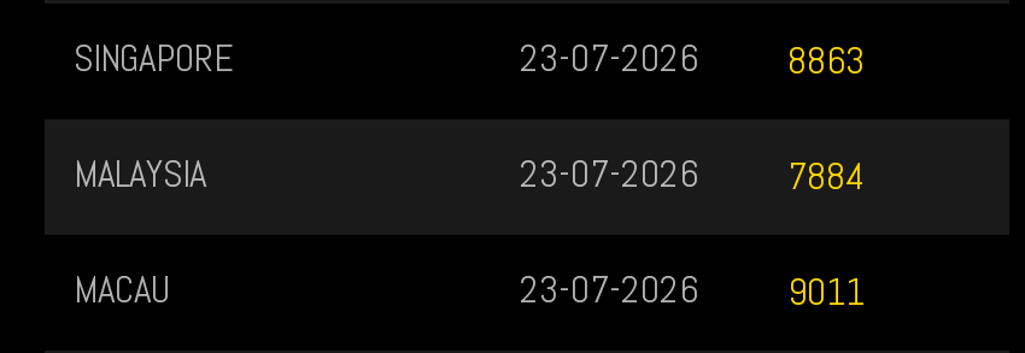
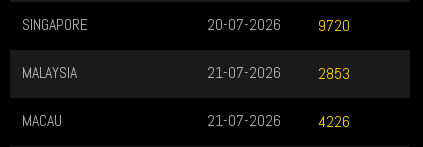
- 23-07-2026
+ 20-07-2026

- 8863
+ 9720

- 23-07-2026
+ 21-07-2026

- 7884
+ 2853

- 23-07-2026
+ 21-07-2026

- 9011
+ 4226
